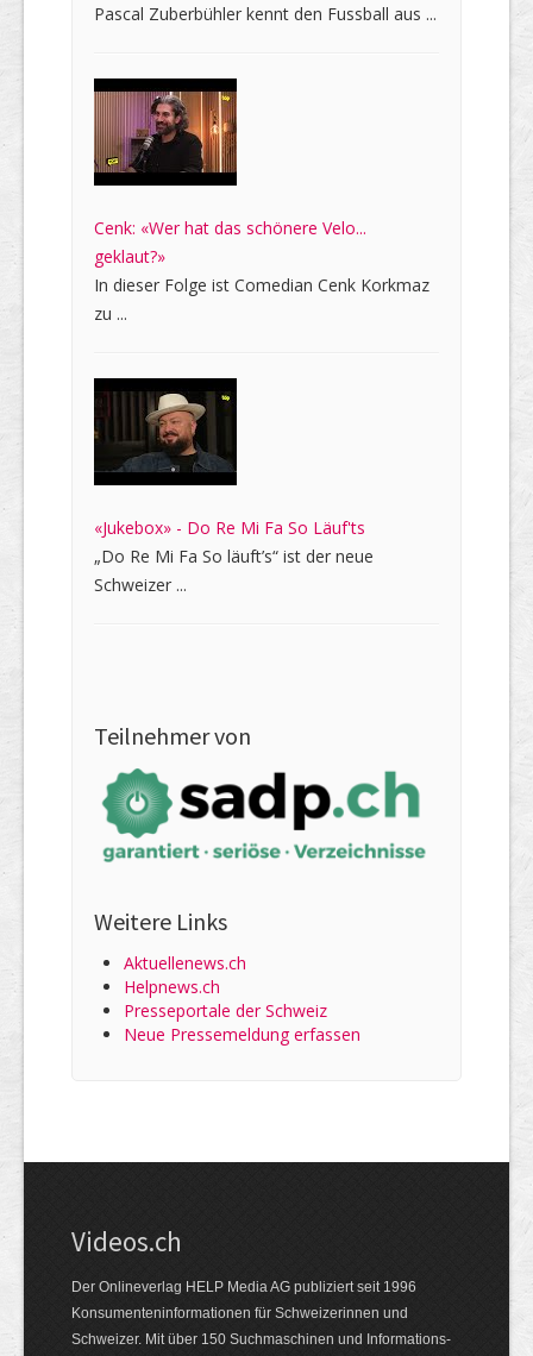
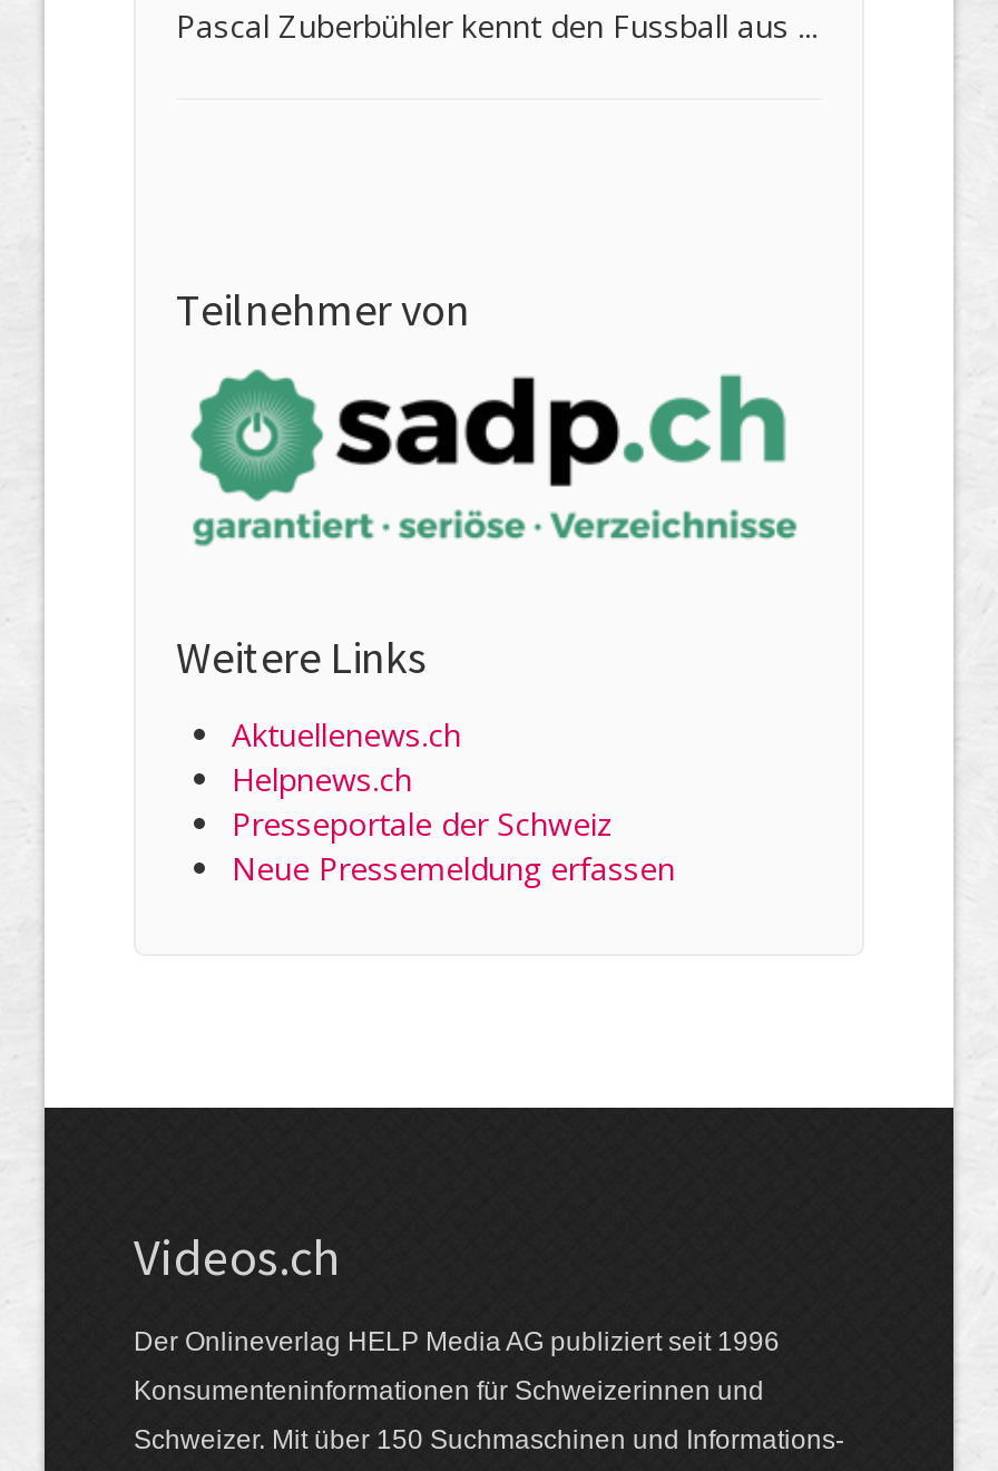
- [image]
- Cenk: «Wer hat das schönere Velo...
- geklaut?»
- In dieser Folge ist Comedian Cenk Korkmaz
- zu ...

- [image]
- «Jukebox» - Do Re Mi Fa So Läuf'ts
- „Do Re Mi Fa So läuft’s“ ist der neue
- Schweizer ...
